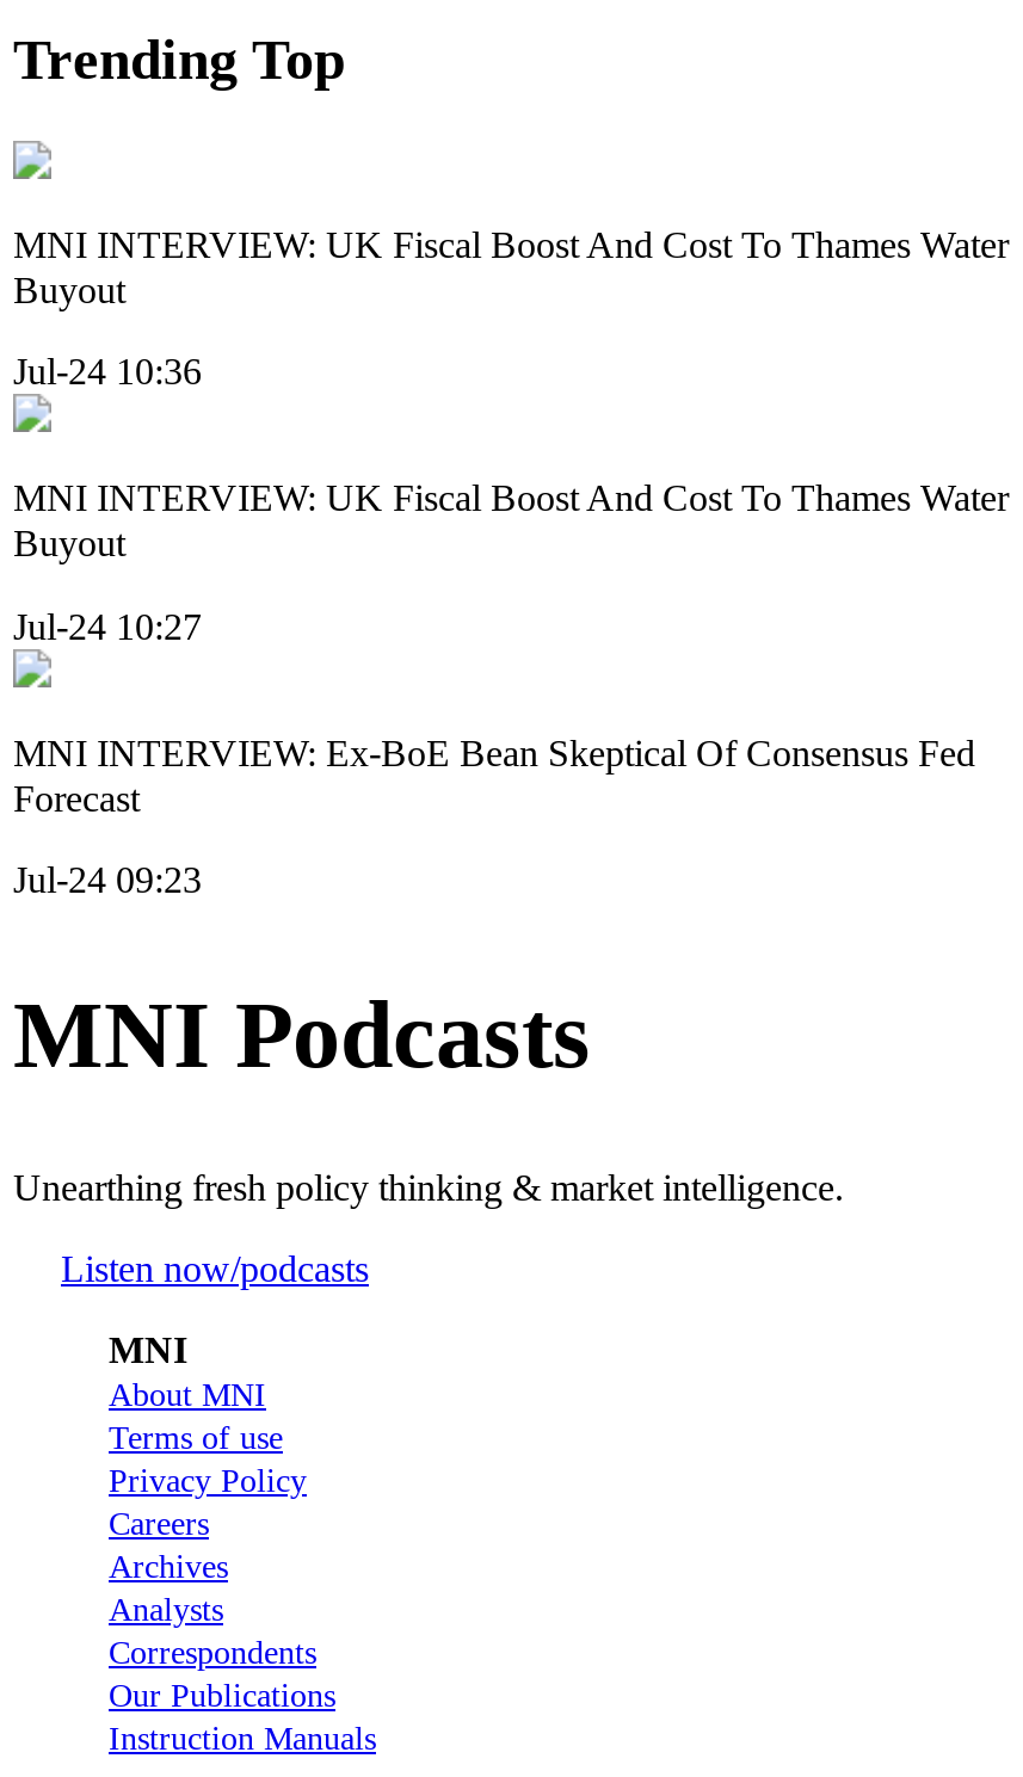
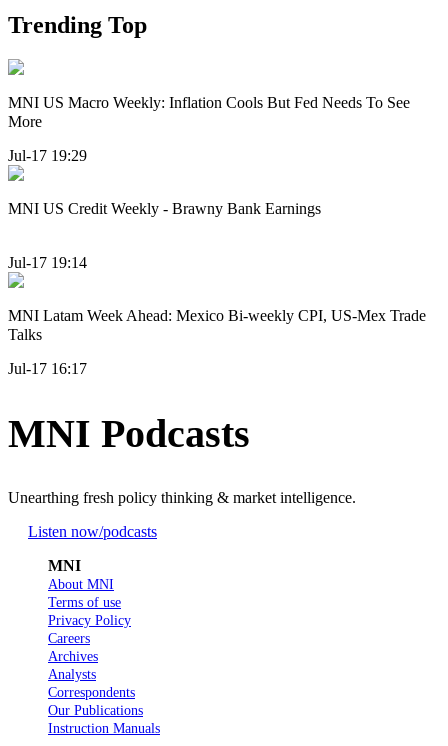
- MNI INTERVIEW: UK Fiscal Boost And Cost To Thames Water
- Buyout
+ MNI US Macro Weekly: Inflation Cools But Fed Needs To See
+ More

- Jul-24 10:36
+ Jul-17 19:29

- MNI INTERVIEW: UK Fiscal Boost And Cost To Thames Water
- Buyout
+ MNI US Credit Weekly - Brawny Bank Earnings

- Jul-24 10:27
+ Jul-17 19:14

- MNI INTERVIEW: Ex-BoE Bean Skeptical Of Consensus Fed
- Forecast
+ MNI Latam Week Ahead: Mexico Bi-weekly CPI, US-Mex Trade
+ Talks

- Jul-24 09:23
+ Jul-17 16:17
